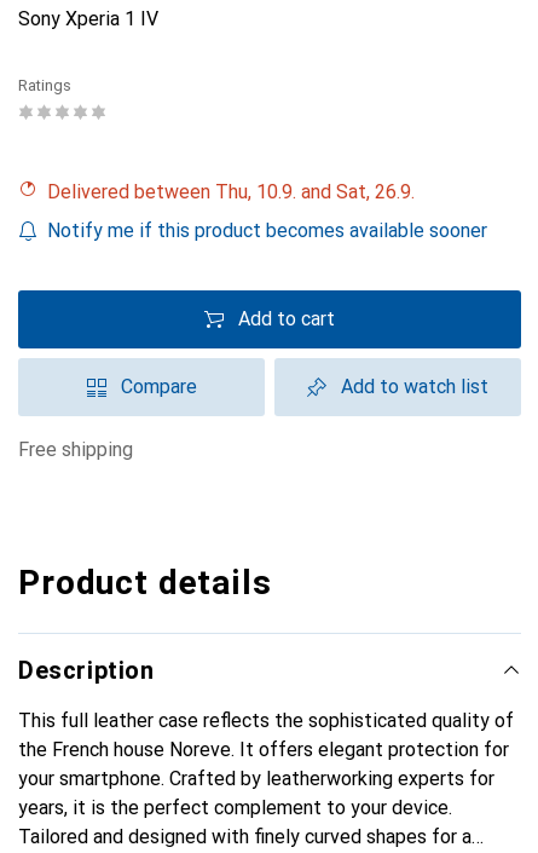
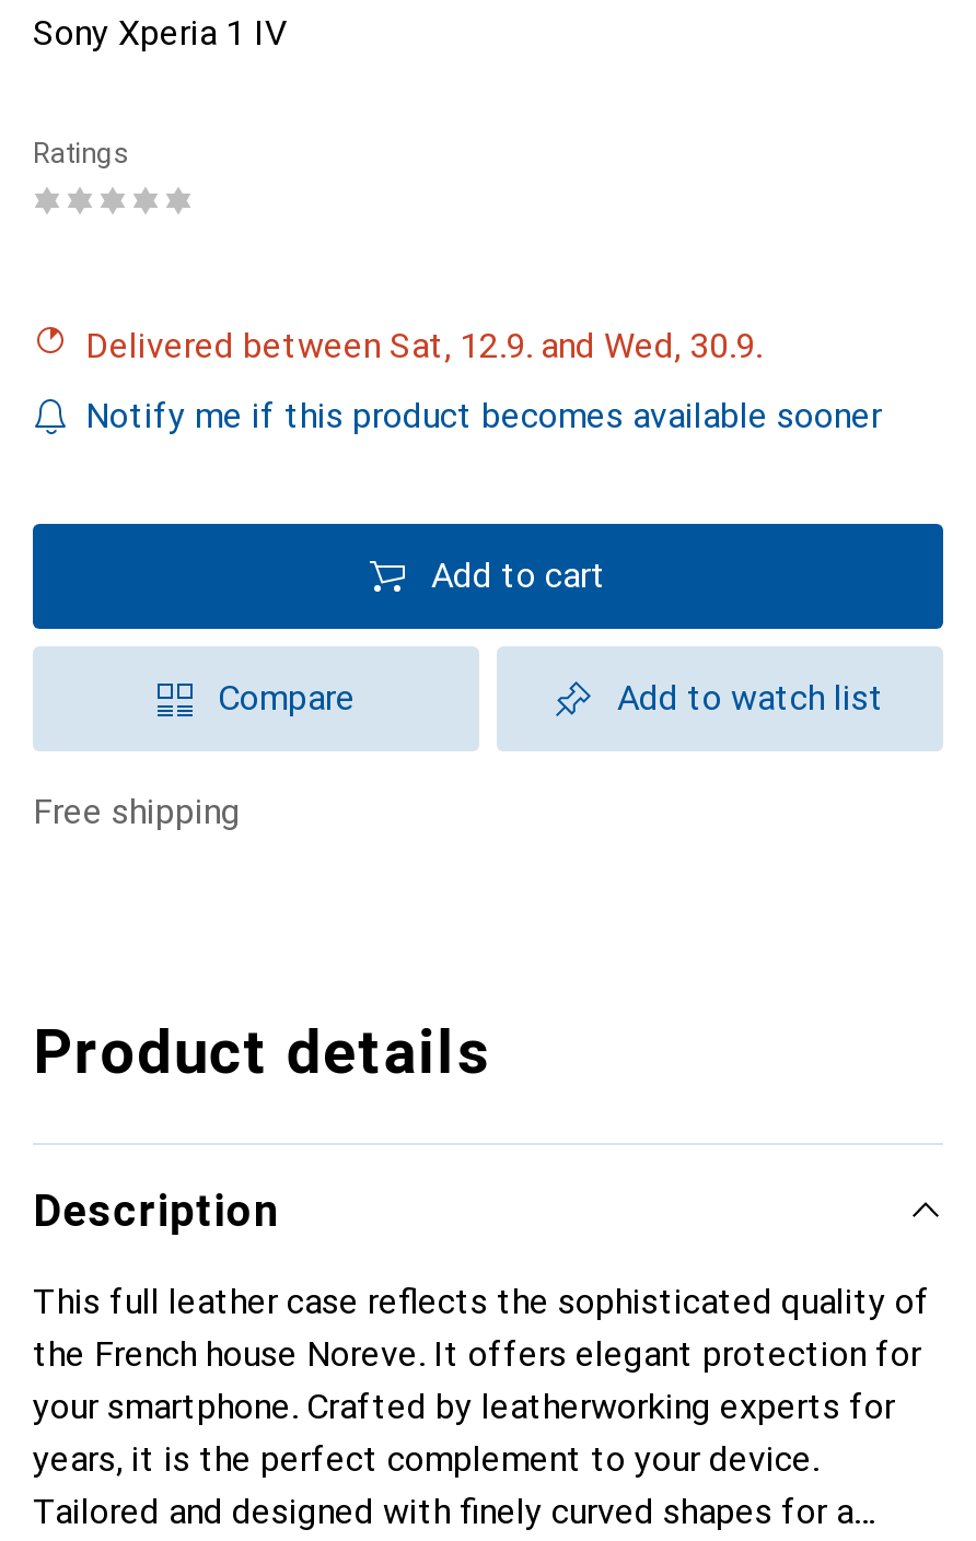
- Delivered between Thu, 10.9. and Sat, 26.9.
+ Delivered between Sat, 12.9. and Wed, 30.9.
